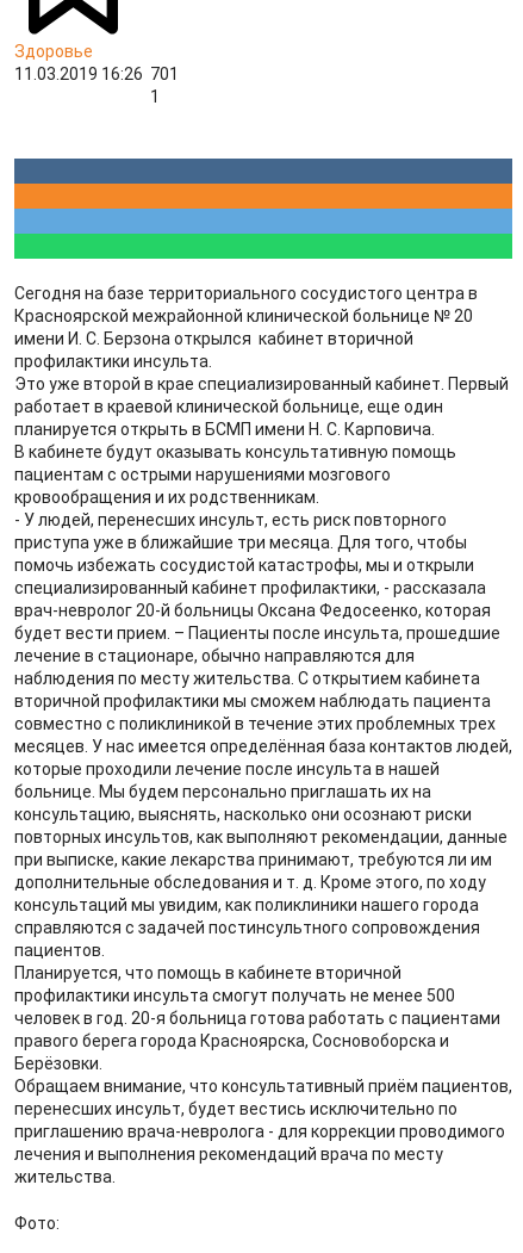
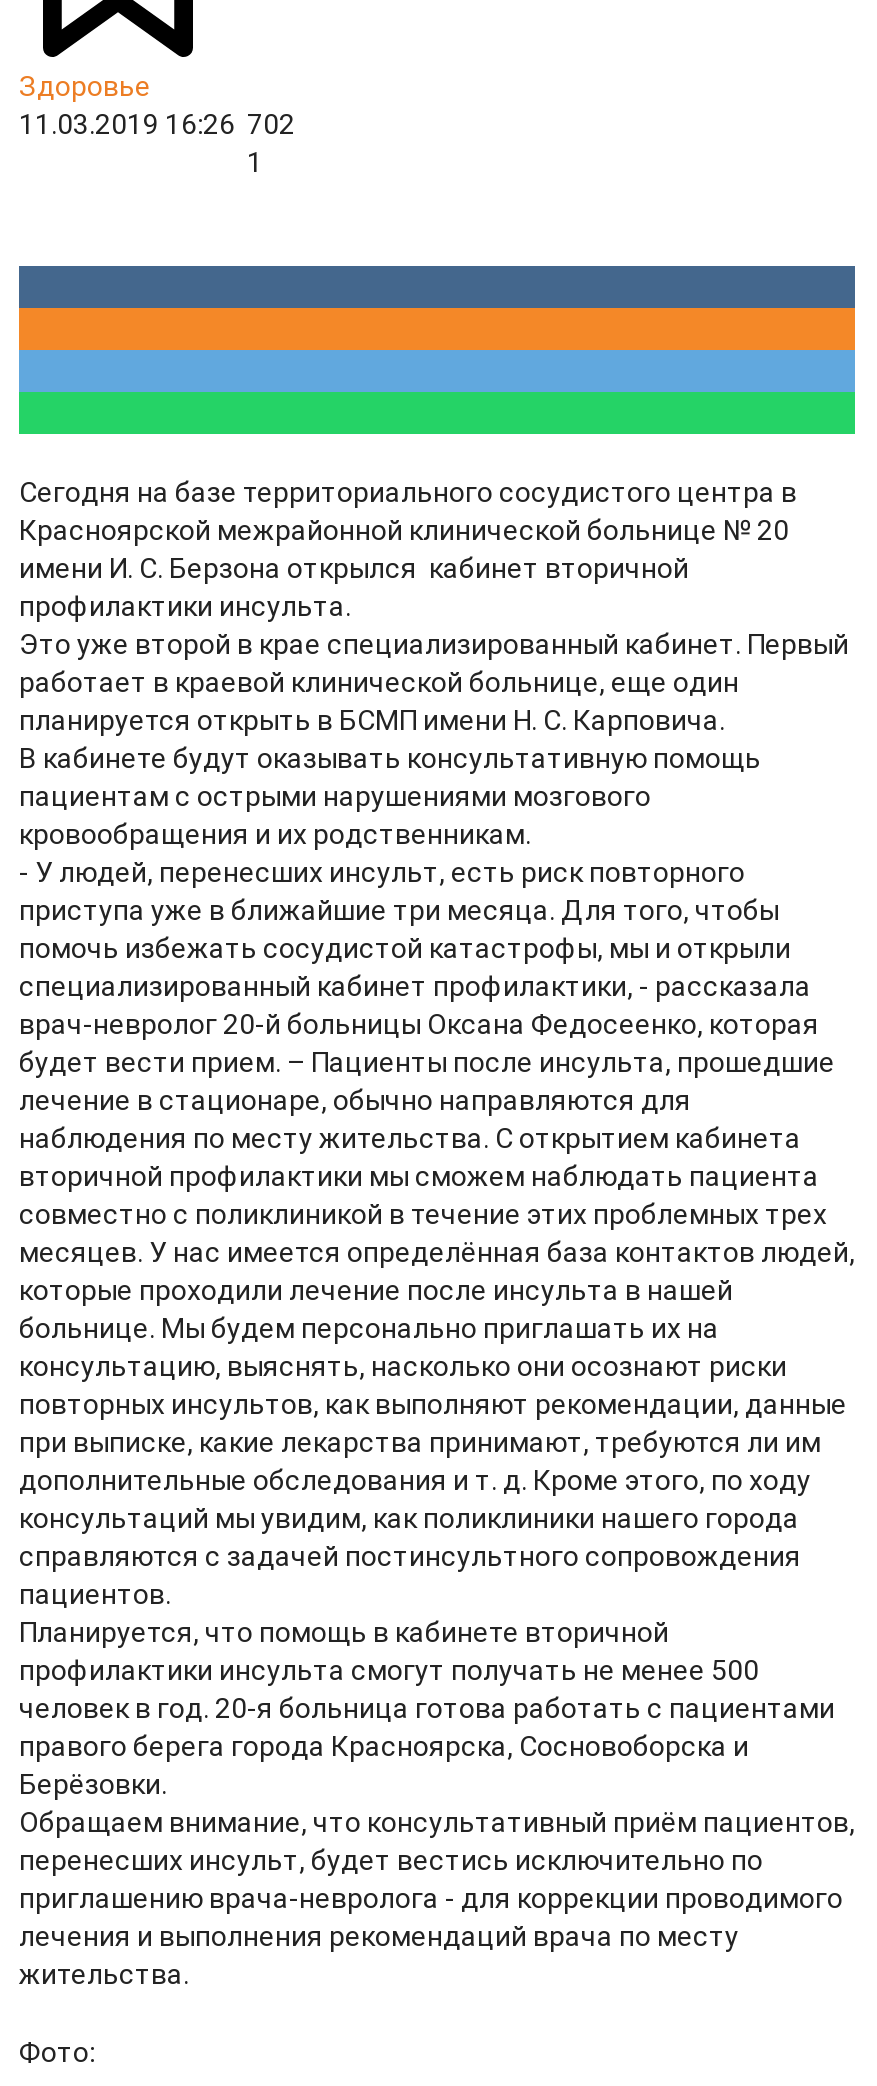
- 11.03.2019 16:26 701
+ 11.03.2019 16:26 702
